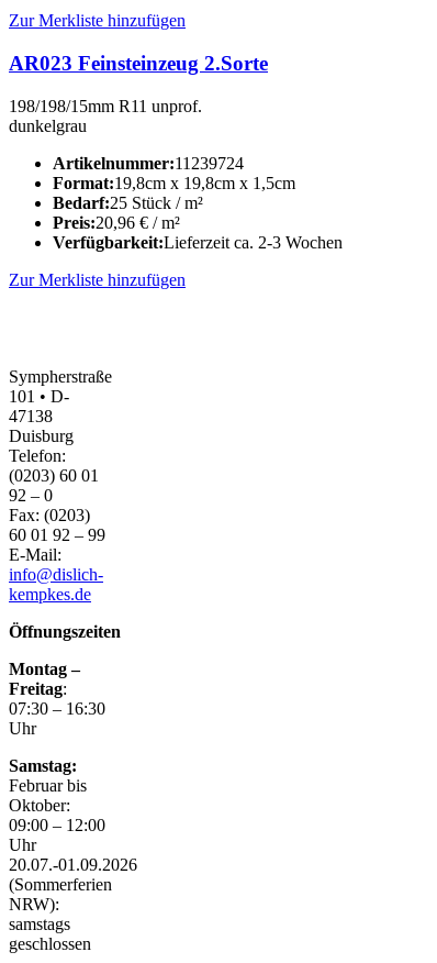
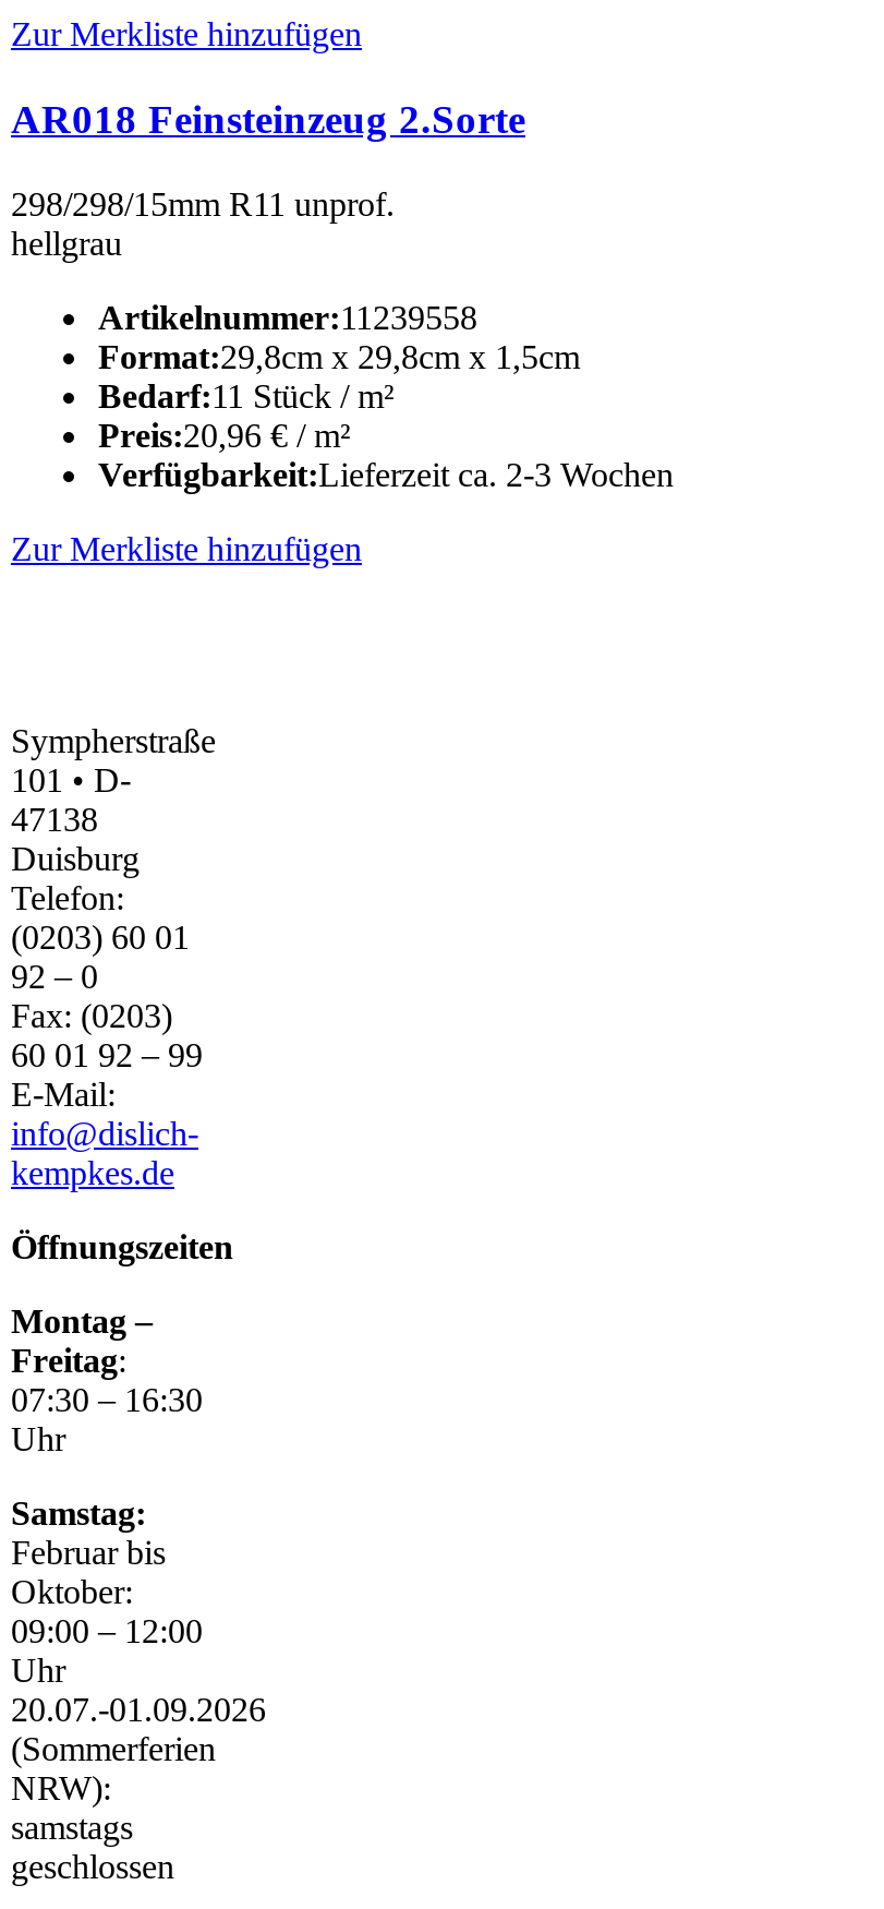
- AR023 Feinsteinzeug 2.Sorte
+ AR018 Feinsteinzeug 2.Sorte

- 198/198/15mm R11 unprof.
- dunkelgrau
+ 298/298/15mm R11 unprof.
+ hellgrau

- Artikelnummer:11239724
- Format:19,8cm x 19,8cm x 1,5cm
- Bedarf:25 Stück / m²
+ Artikelnummer:11239558
+ Format:29,8cm x 29,8cm x 1,5cm
+ Bedarf:11 Stück / m²
